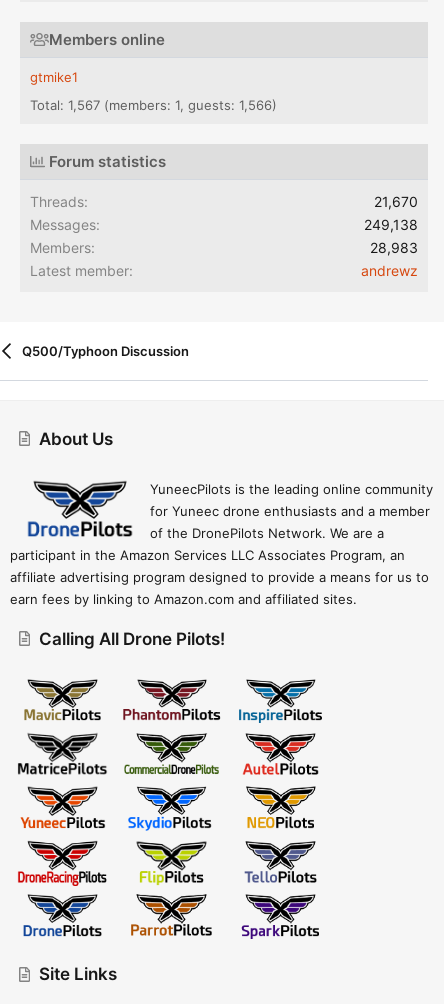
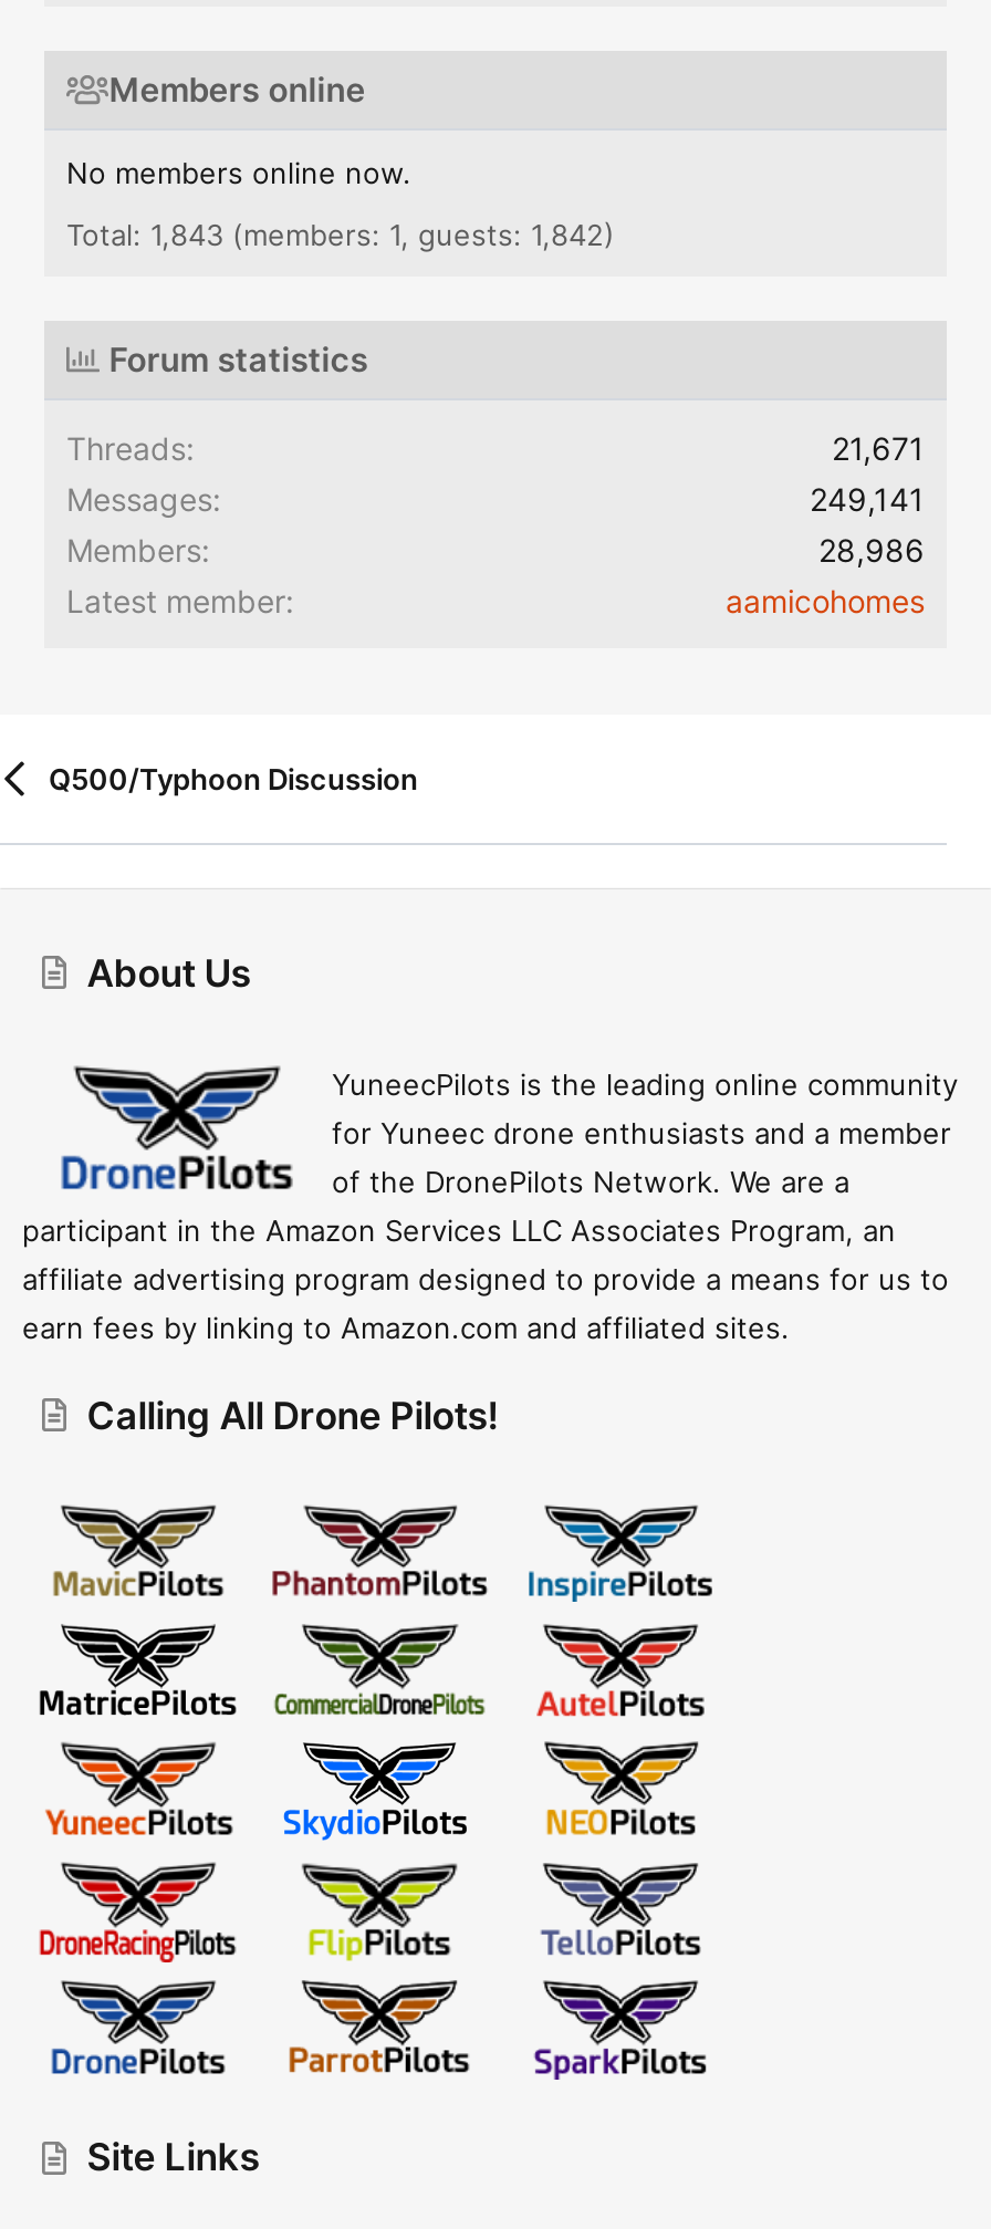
- gtmike1
+ No members online now.

- Total: 1,567 (members: 1, guests: 1,566)
+ Total: 1,843 (members: 1, guests: 1,842)

- 21,670
+ 21,671

- 249,138
+ 249,141

- 28,983
+ 28,986

- andrewz
+ aamicohomes
